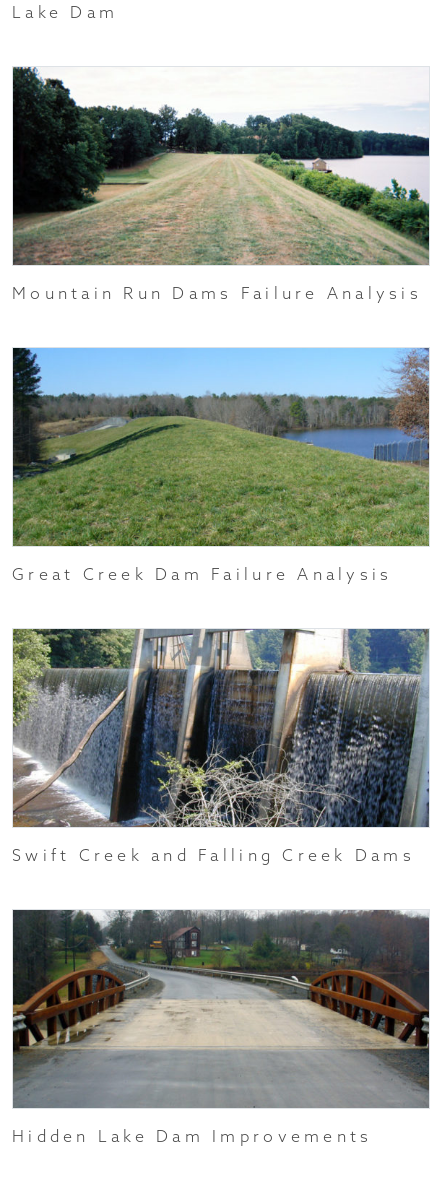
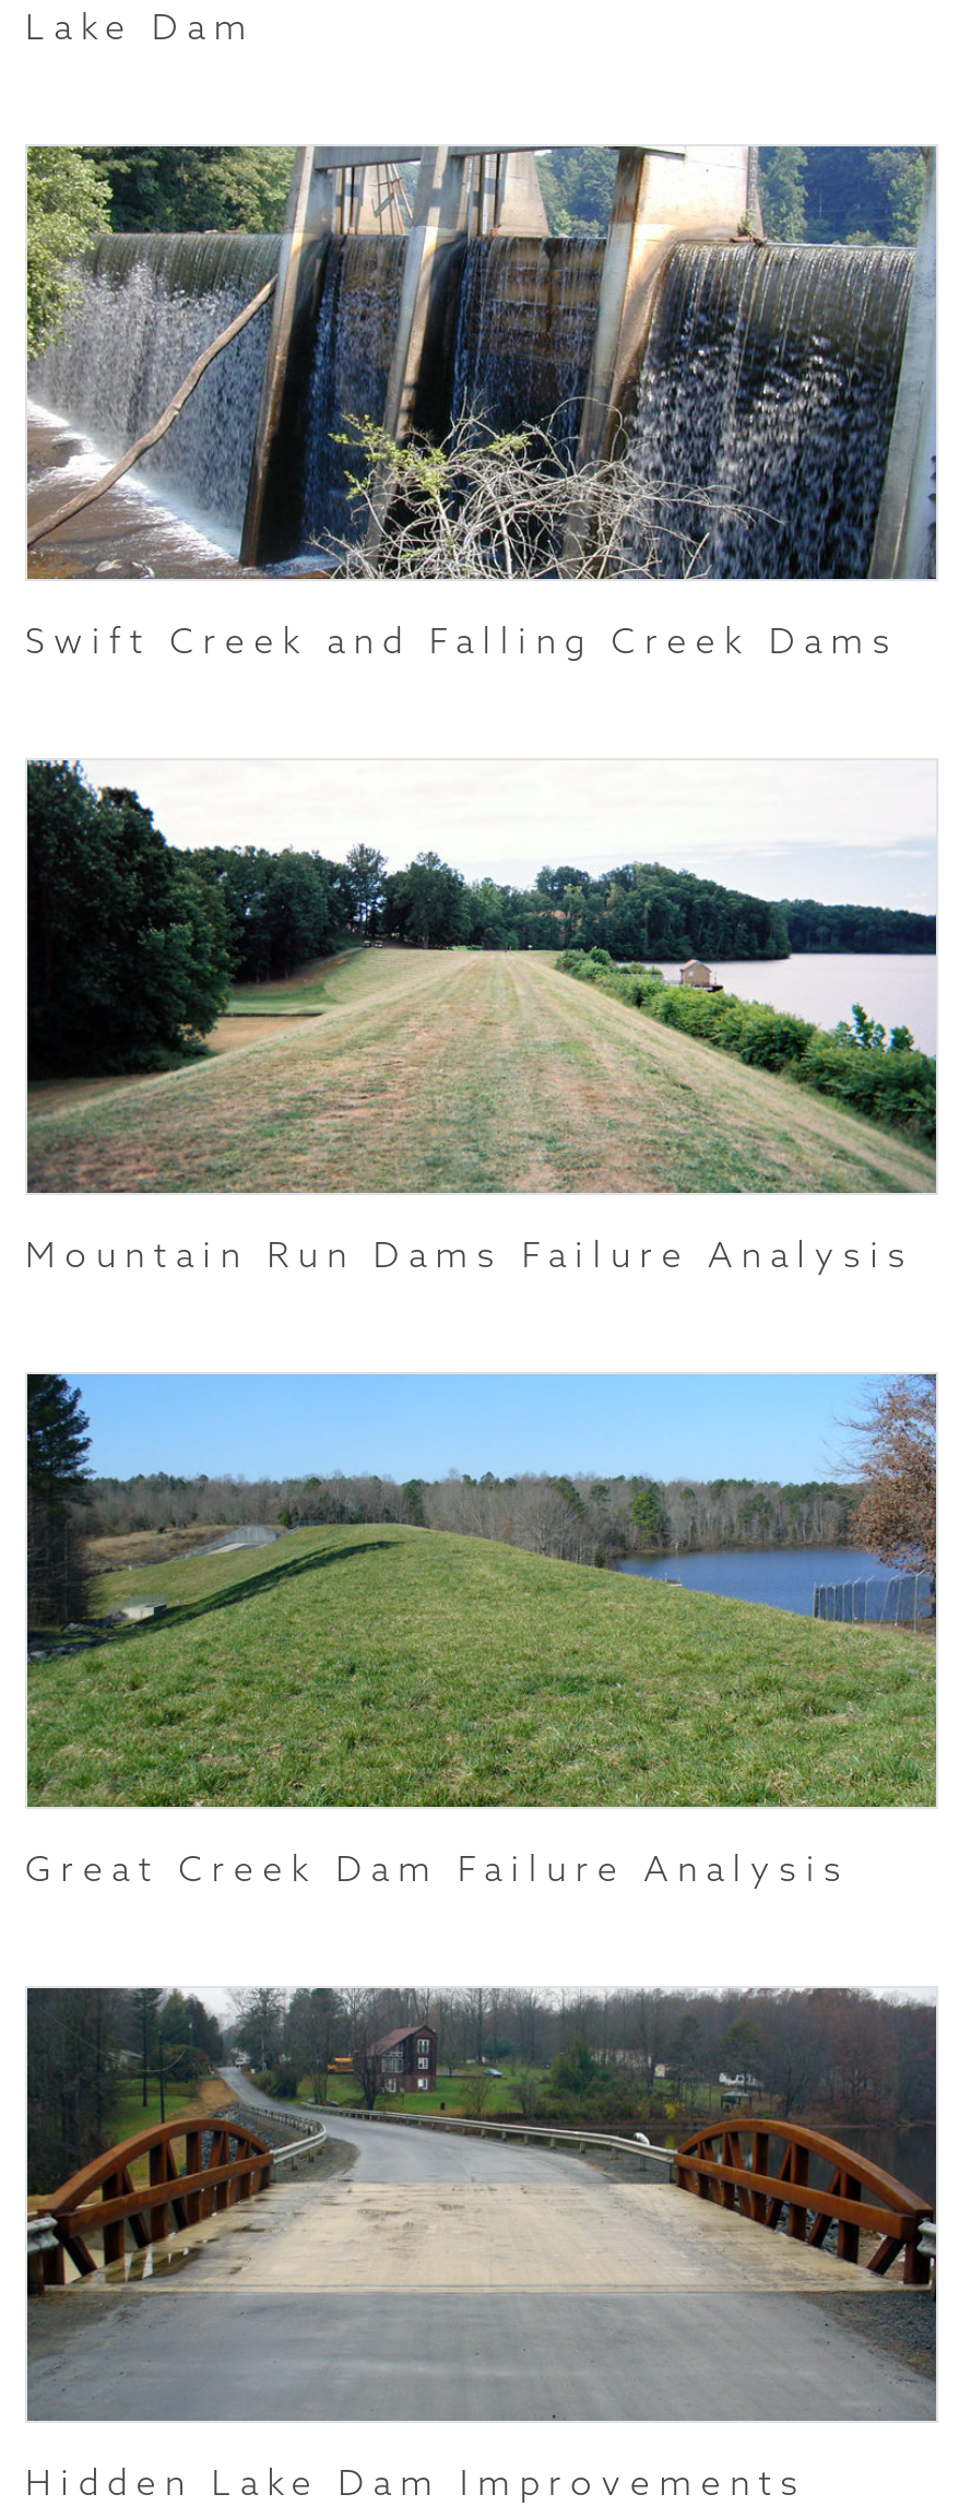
moved down: [image] | Mountain Run Dams Failure Analysis | Great Creek Dam Failure Analysis

moved up: [image] | Swift Creek and Falling Creek Dams
